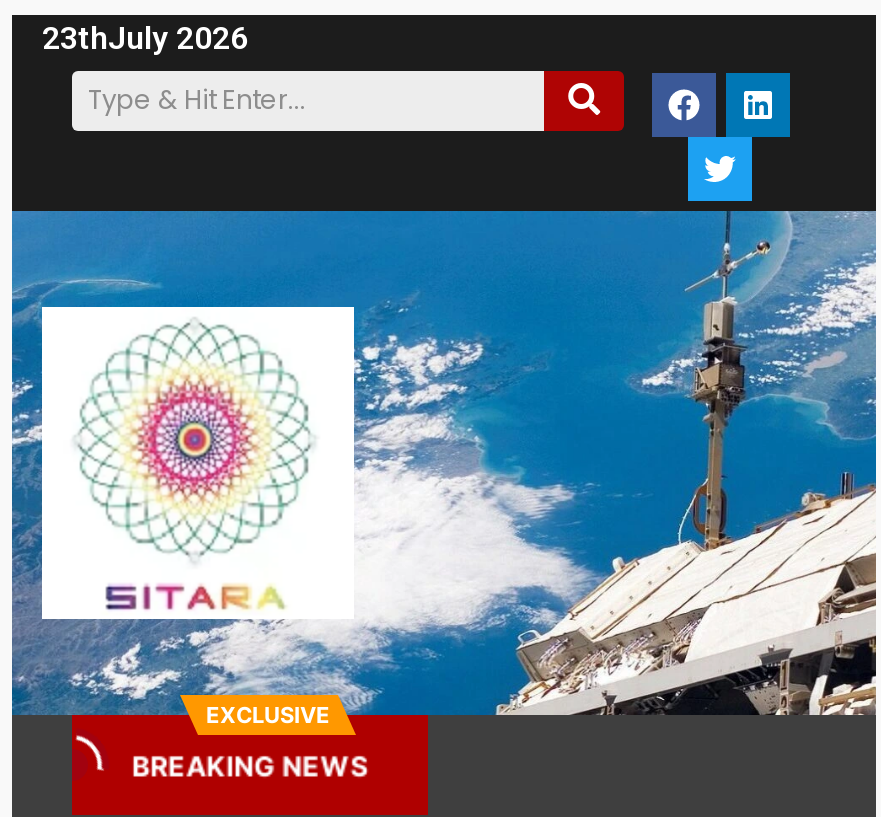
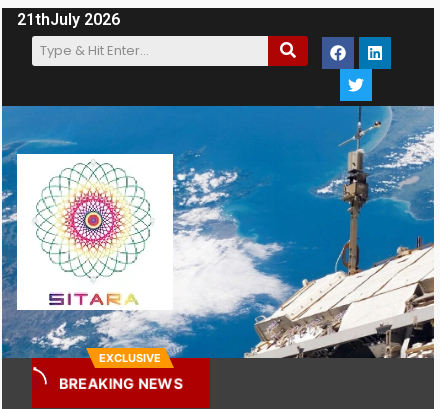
- 23thJuly 2026
+ 21thJuly 2026
